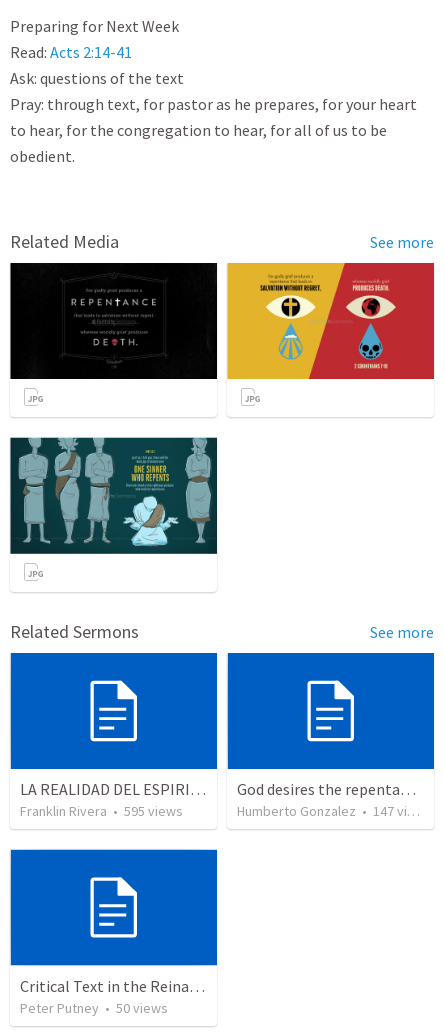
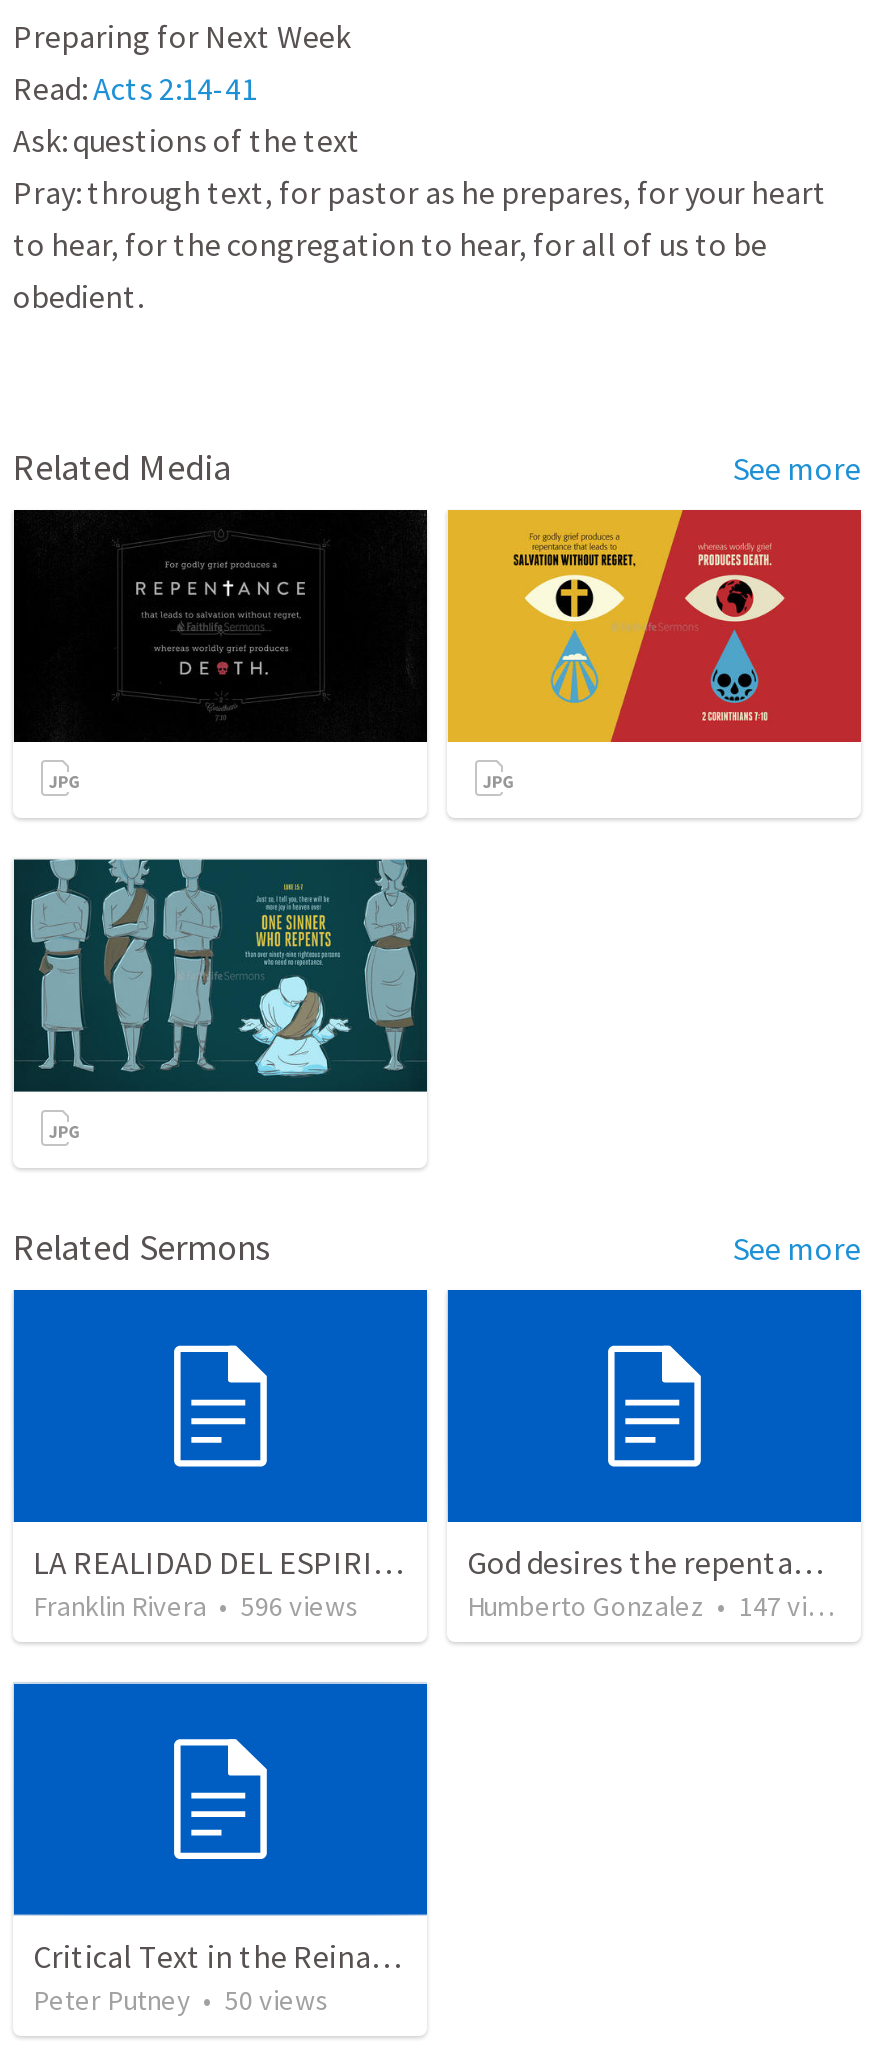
- Franklin Rivera • 595 views
+ Franklin Rivera • 596 views
